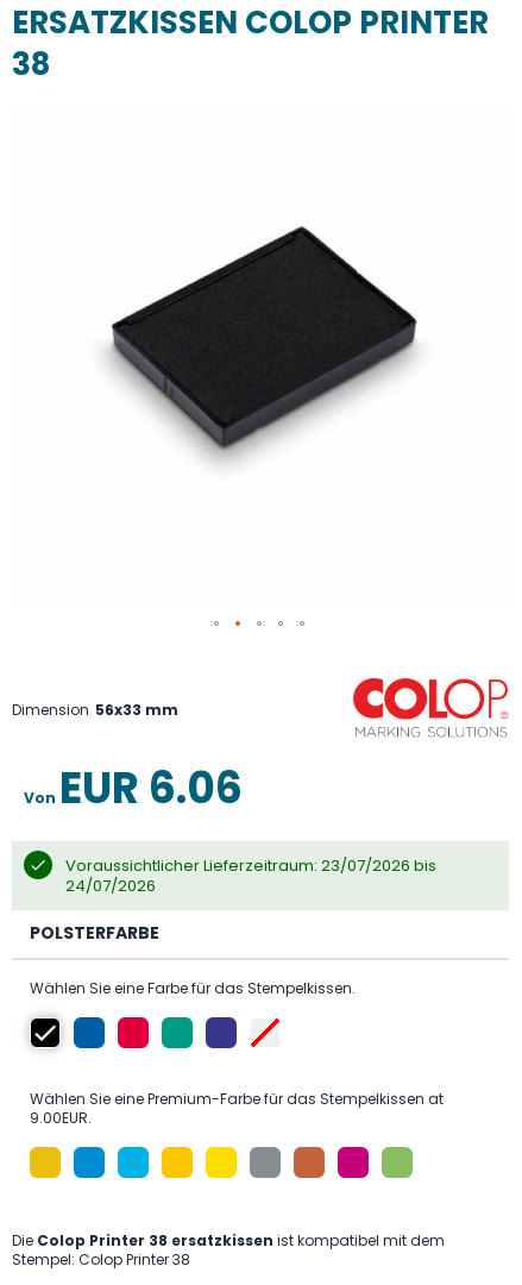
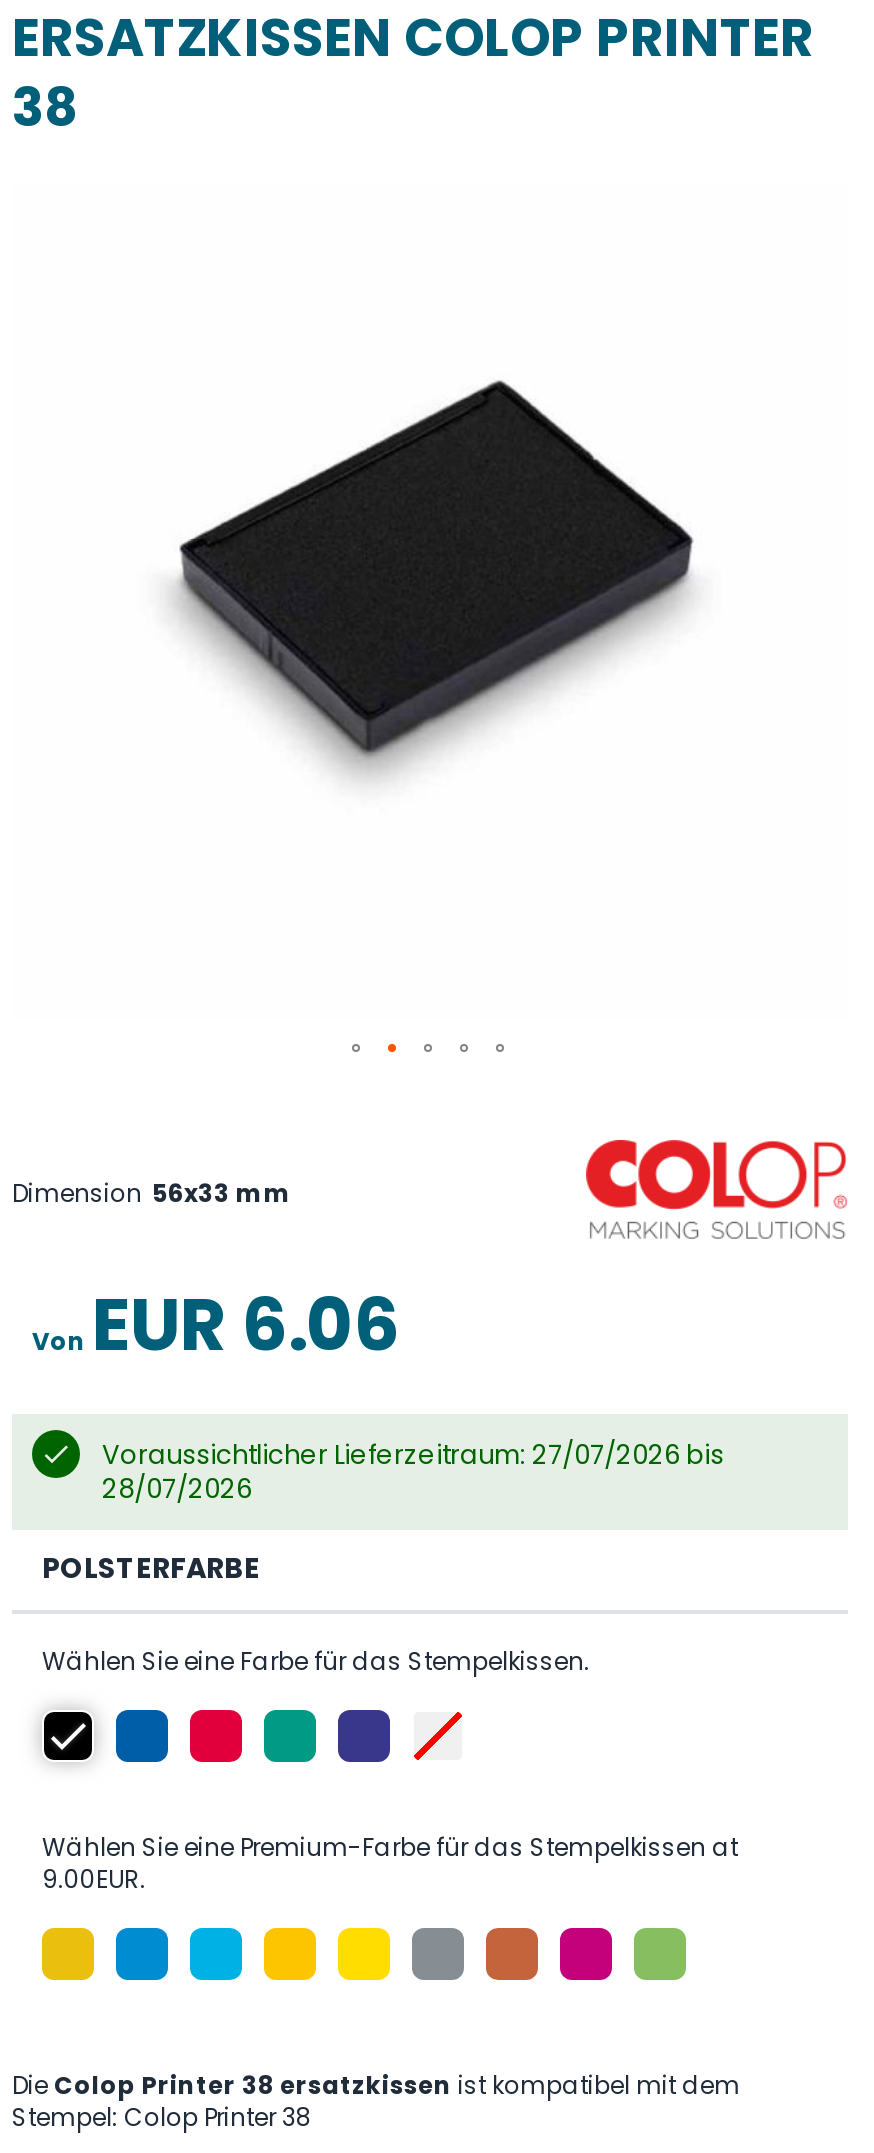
- Voraussichtlicher Lieferzeitraum: 23/07/2026 bis
+ Voraussichtlicher Lieferzeitraum: 27/07/2026 bis

- 24/07/2026
+ 28/07/2026
